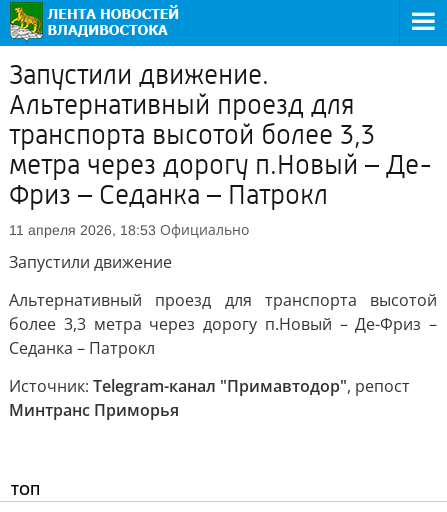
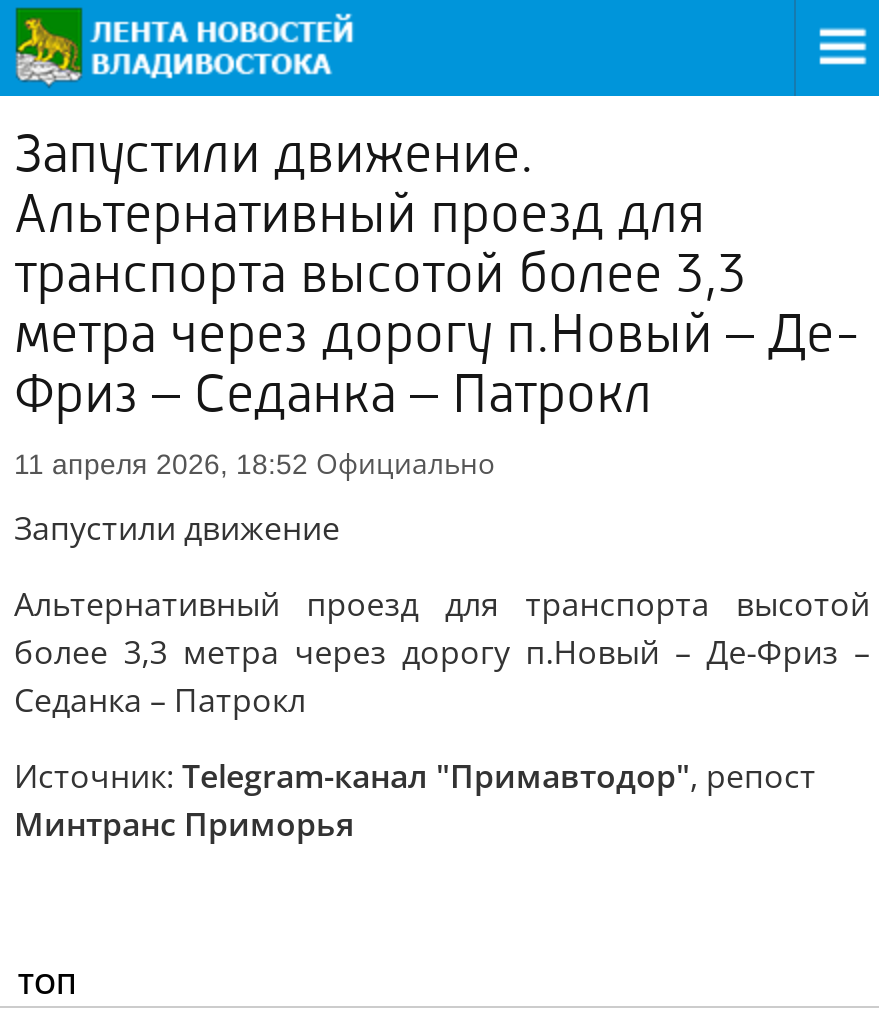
- 11 апреля 2026, 18:53 Официально
+ 11 апреля 2026, 18:52 Официально
